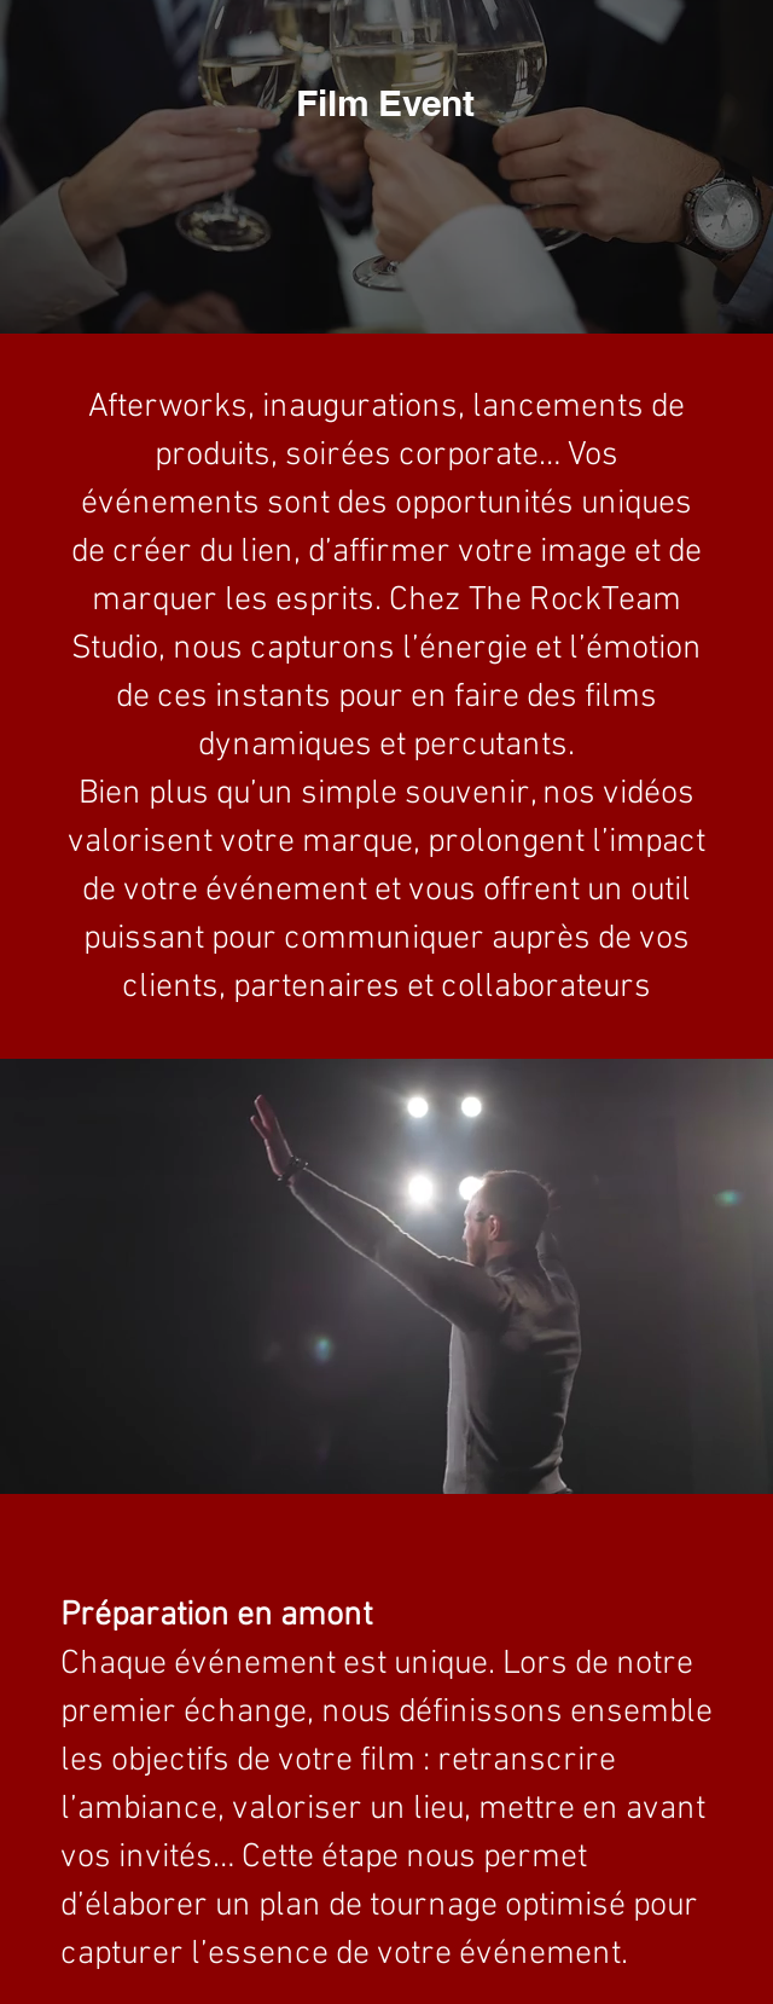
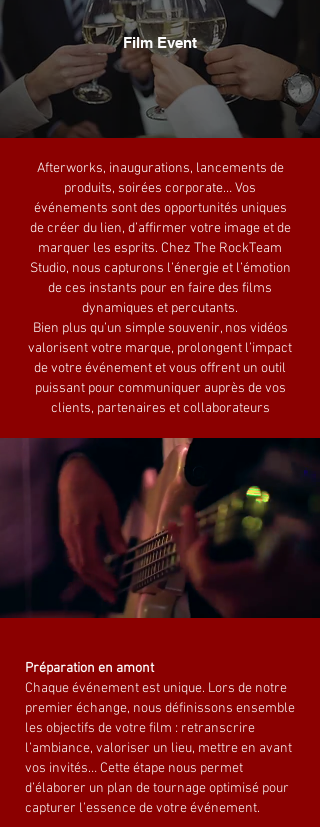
- [image]
+ [image]
